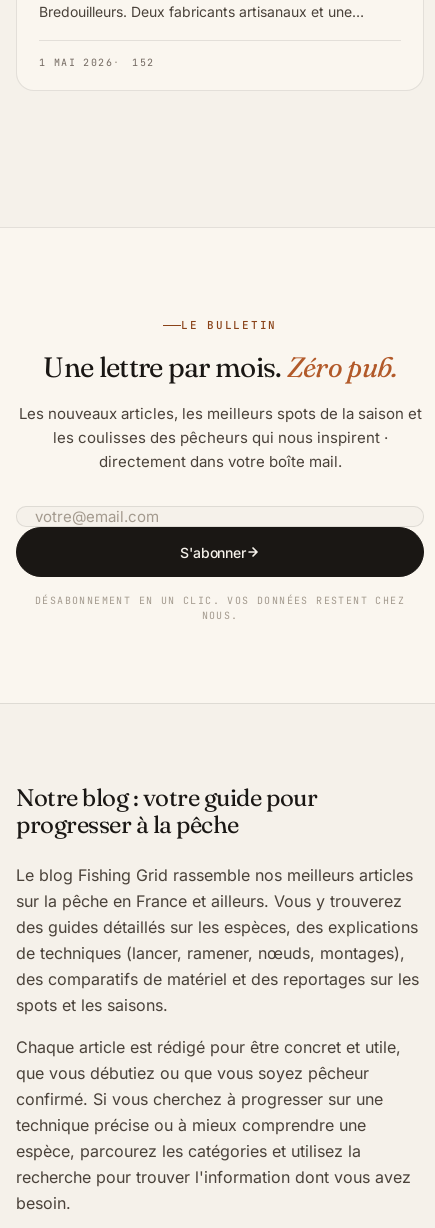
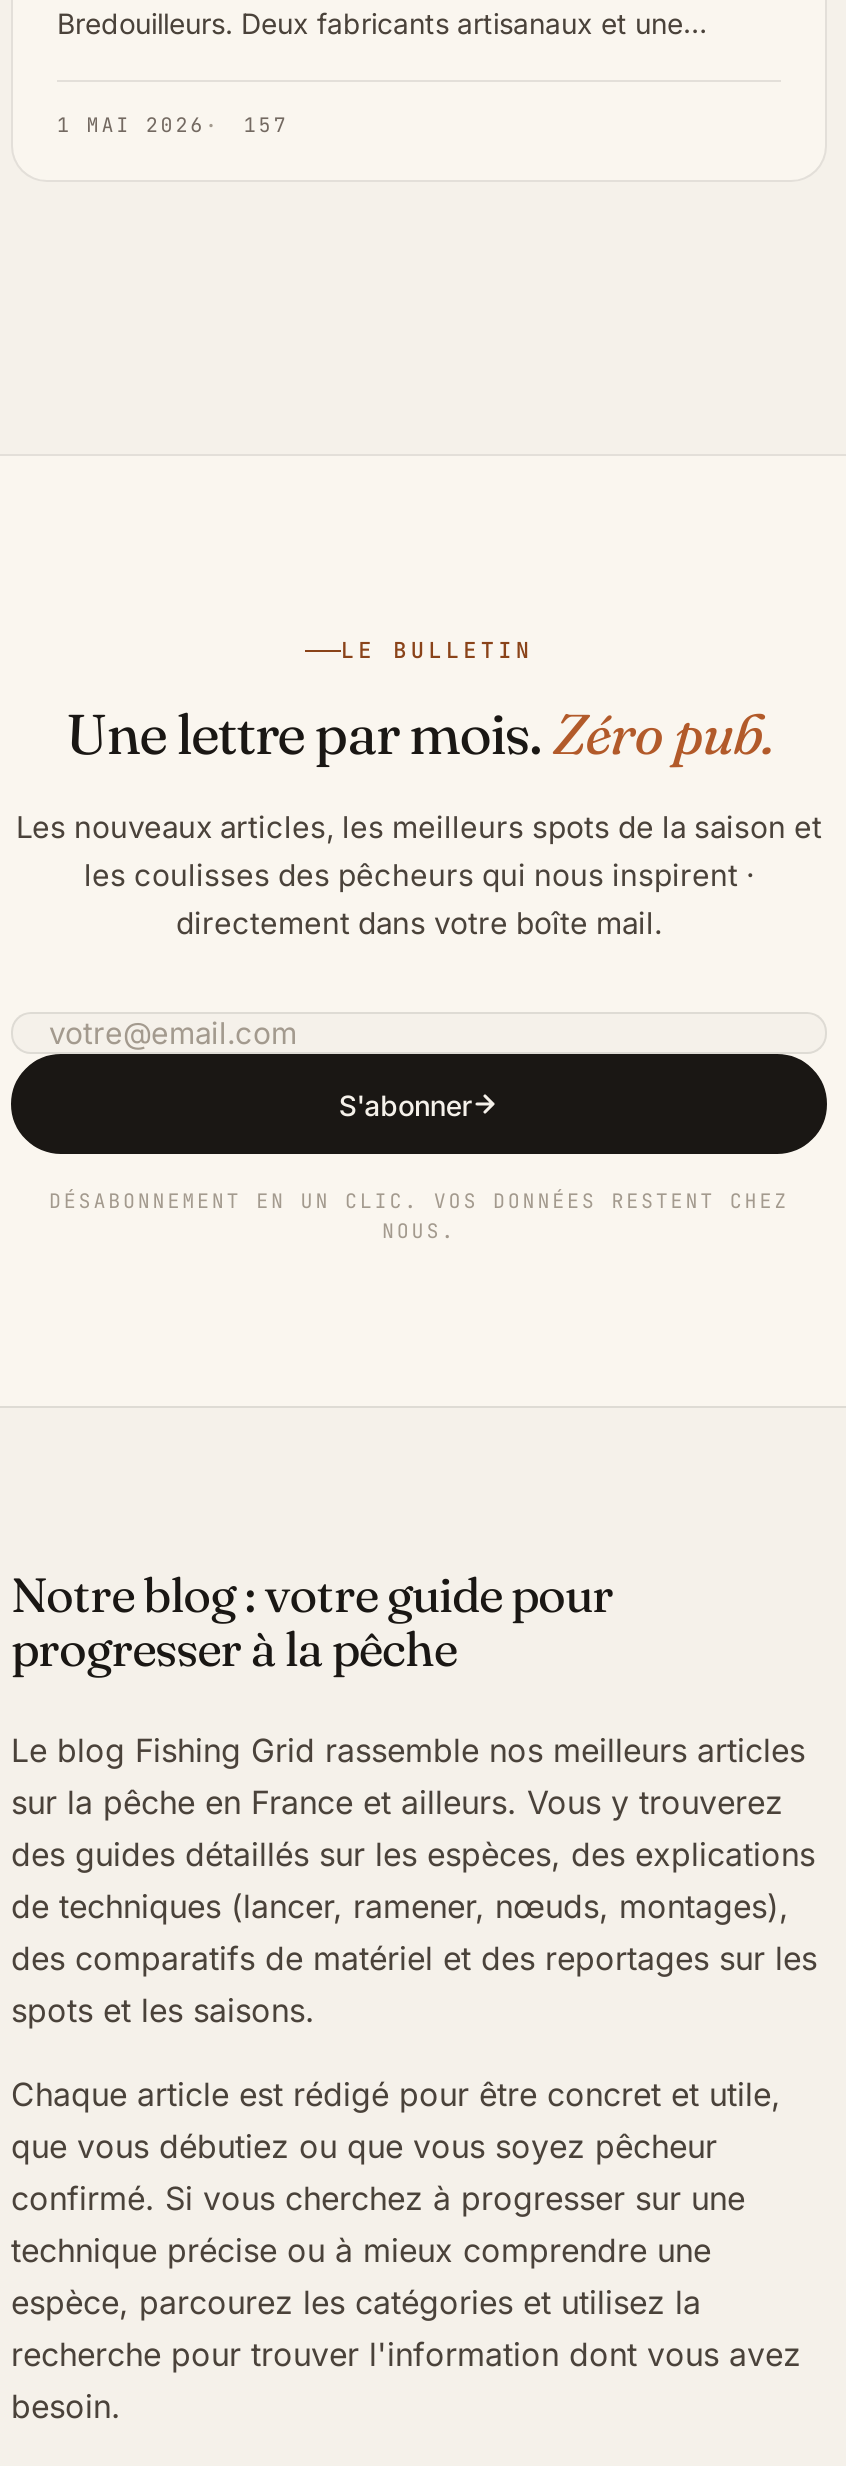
- 1 MAI 2026 · 152
+ 1 MAI 2026 · 157
